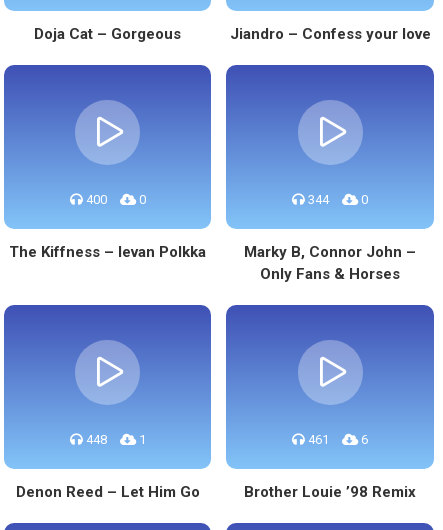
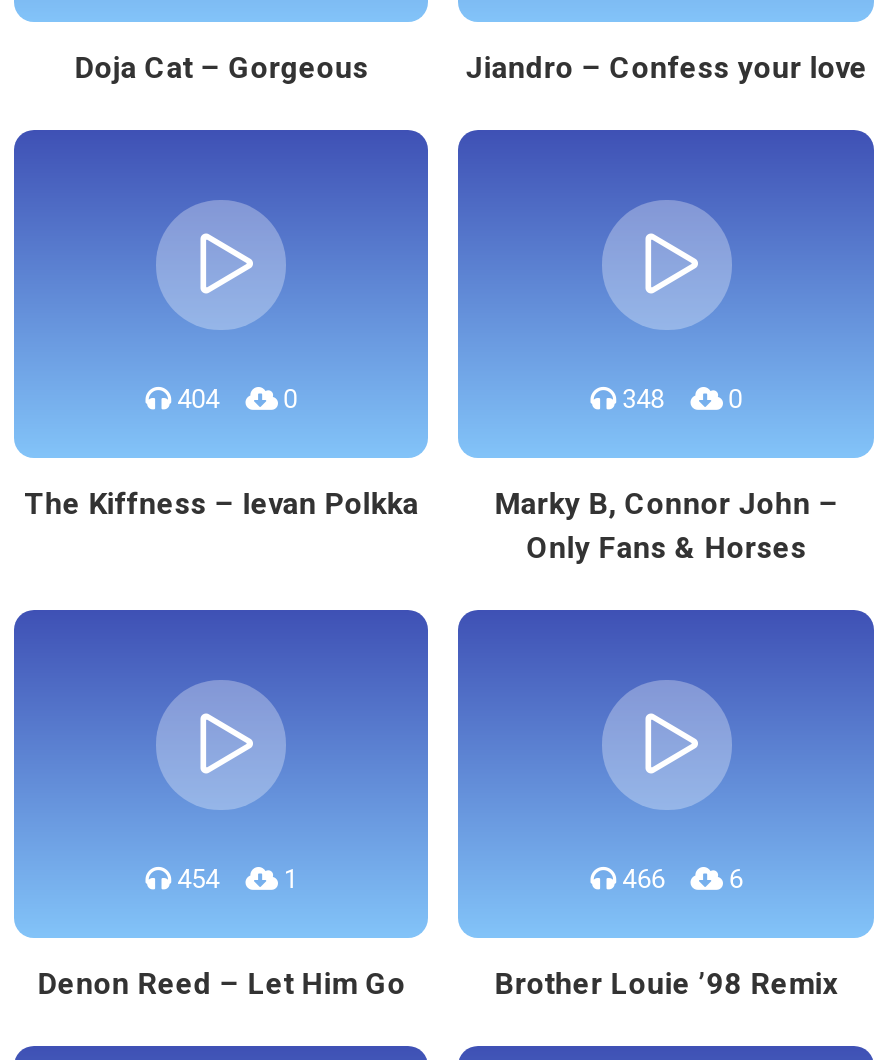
- 400 0
+ 404 0

- 344 0
+ 348 0

- 448 1
+ 454 1

- 461 6
+ 466 6
